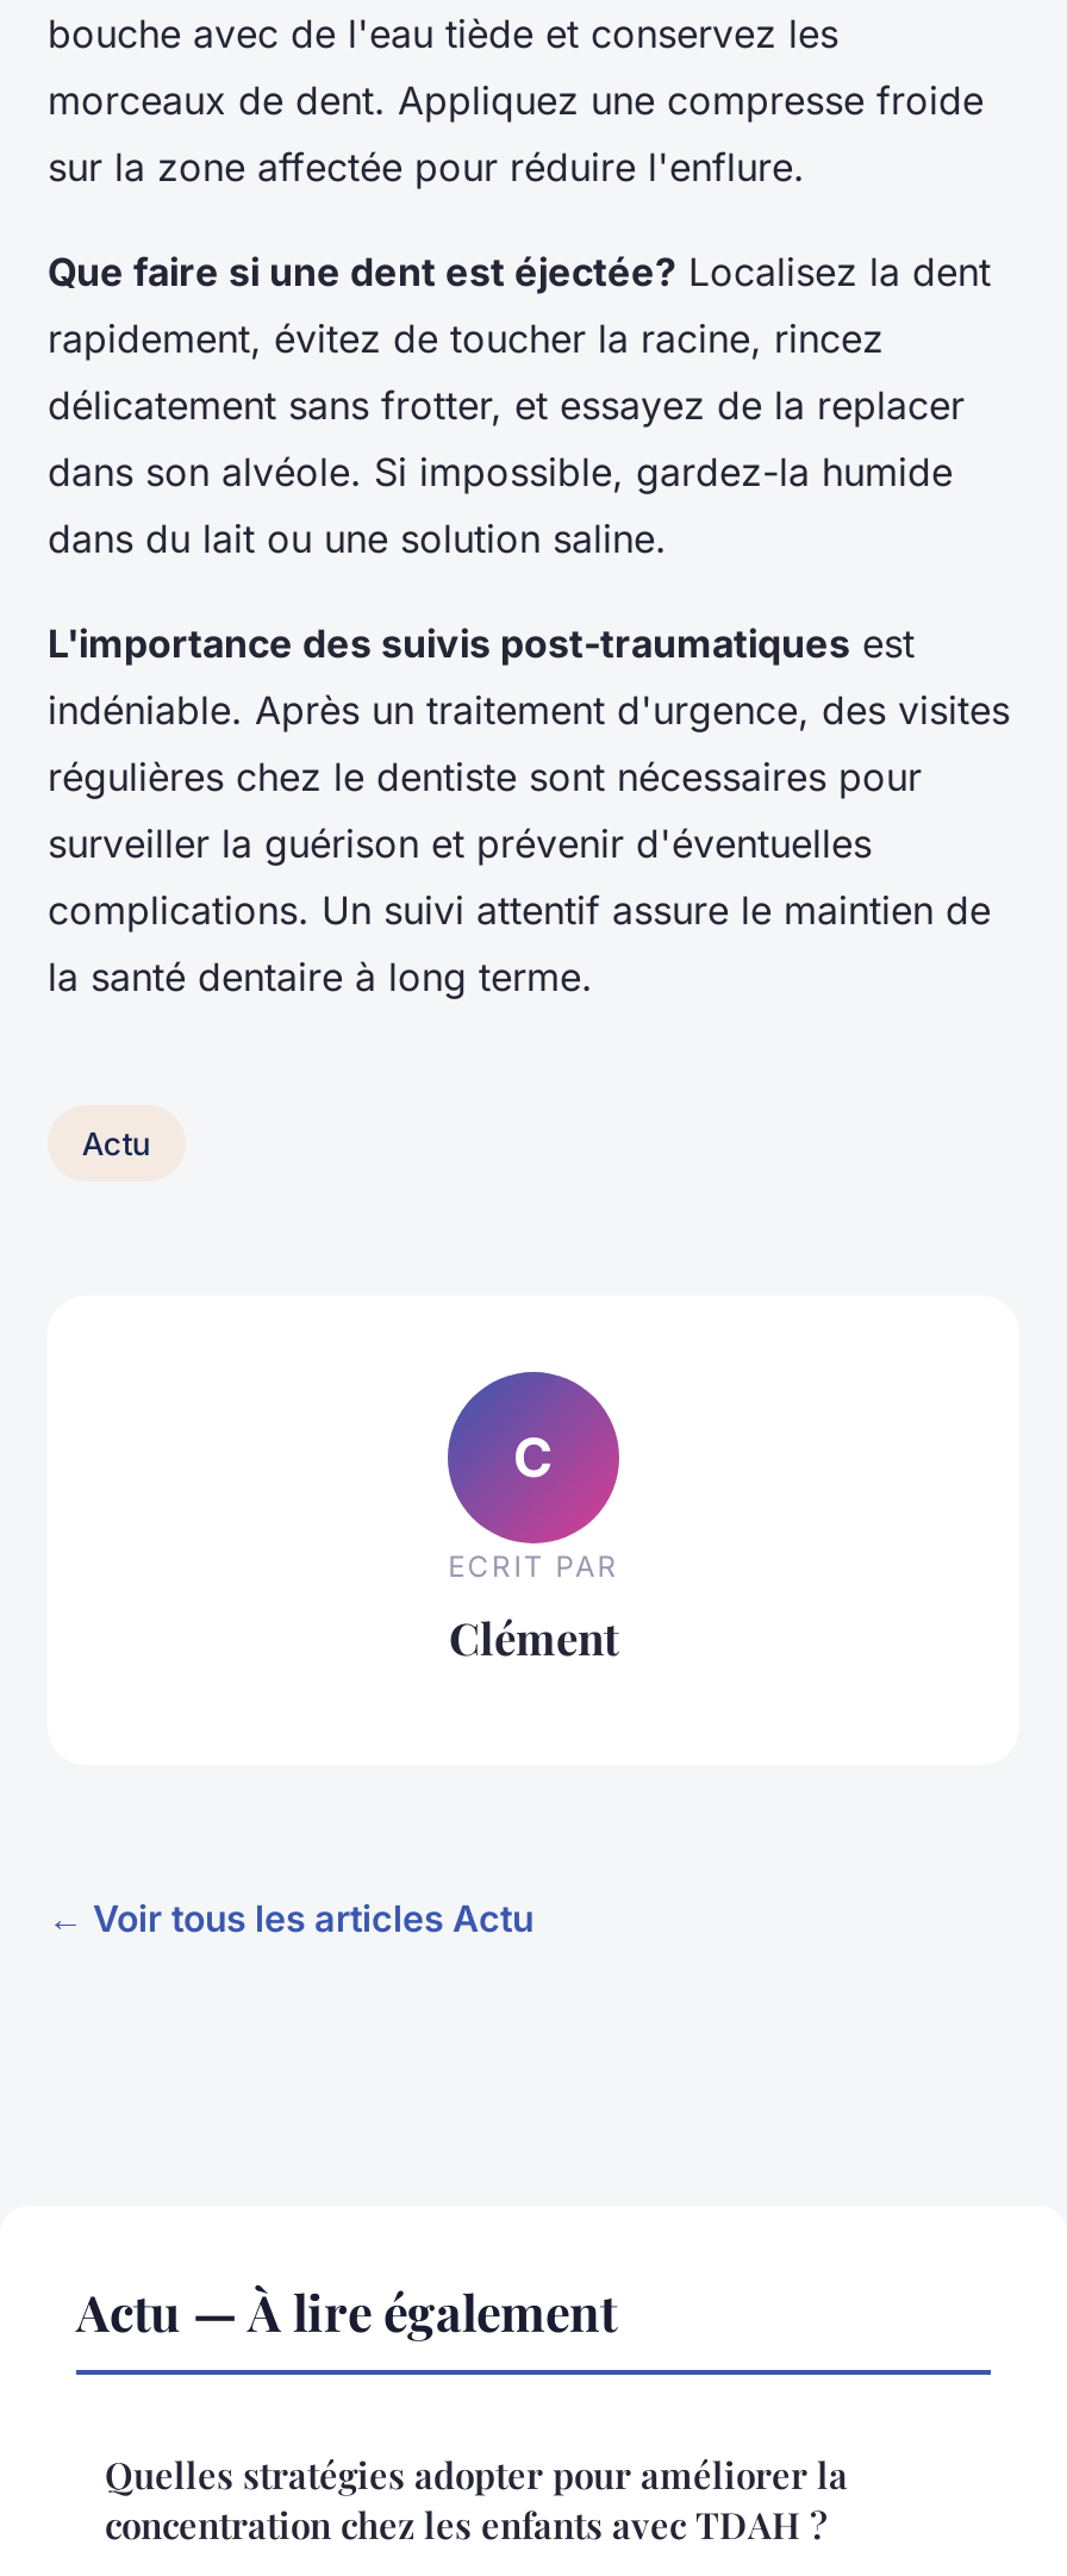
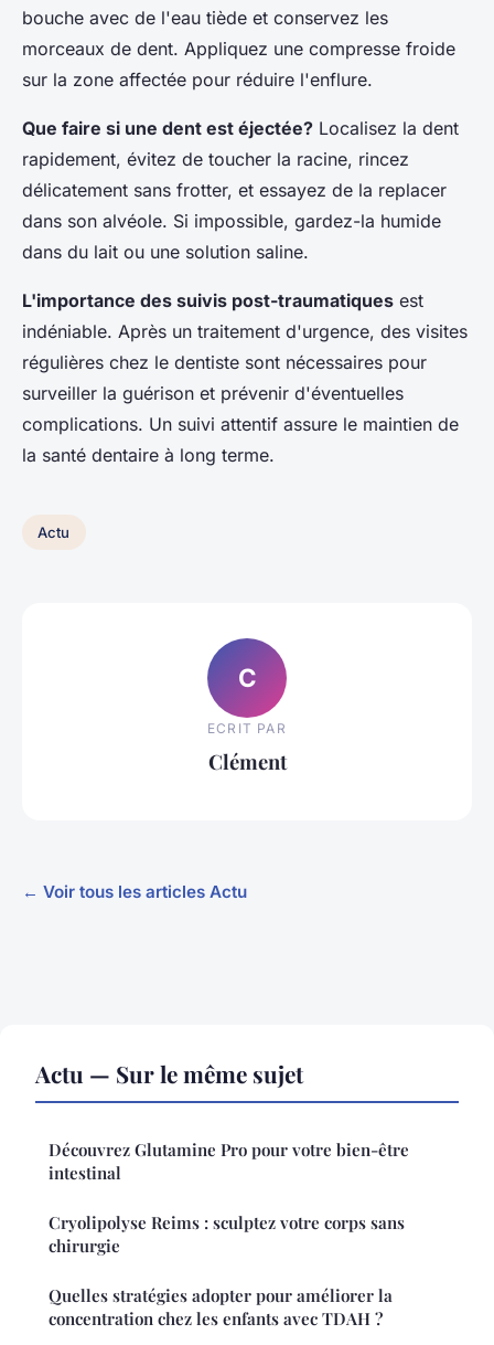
- Actu — À lire également
+ Actu — Sur le même sujet
+ Découvrez Glutamine Pro pour votre bien-être
+ intestinal
+ Cryolipolyse Reims : sculptez votre corps sans
+ chirurgie
